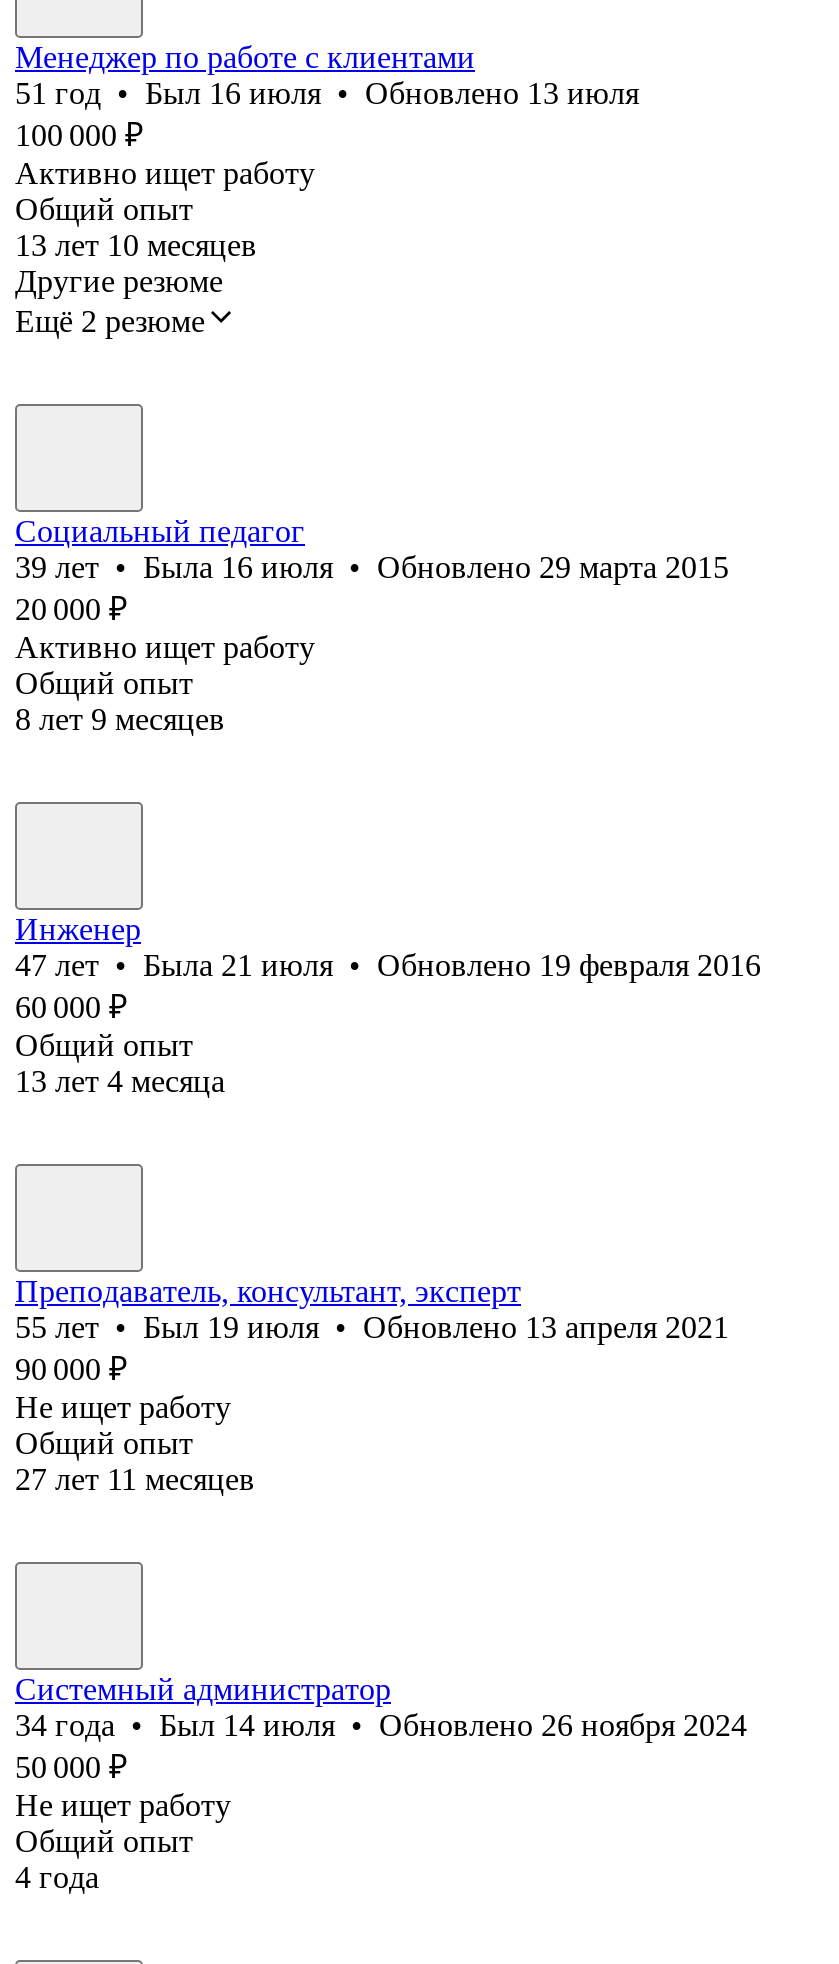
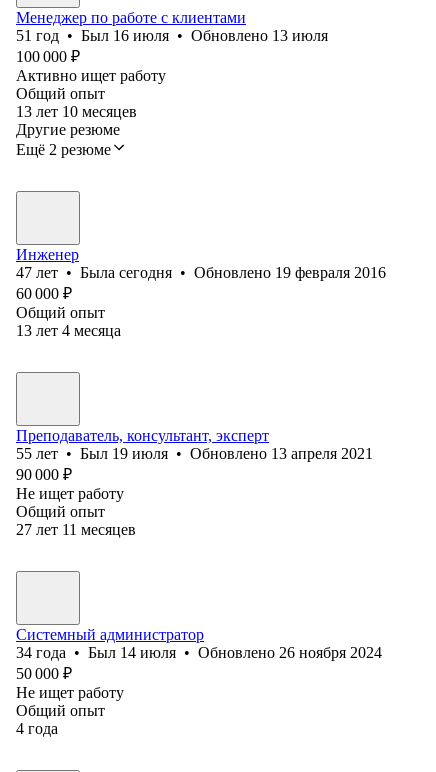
- Социальный педагог
- 39 лет • Была 16 июля • Обновлено 29 марта 2015
- 20 000 ₽
- Активно ищет работу
- Общий опыт
- 8 лет 9 месяцев

- 47 лет • Была 21 июля • Обновлено 19 февраля 2016
+ 47 лет • Была сегодня • Обновлено 19 февраля 2016
